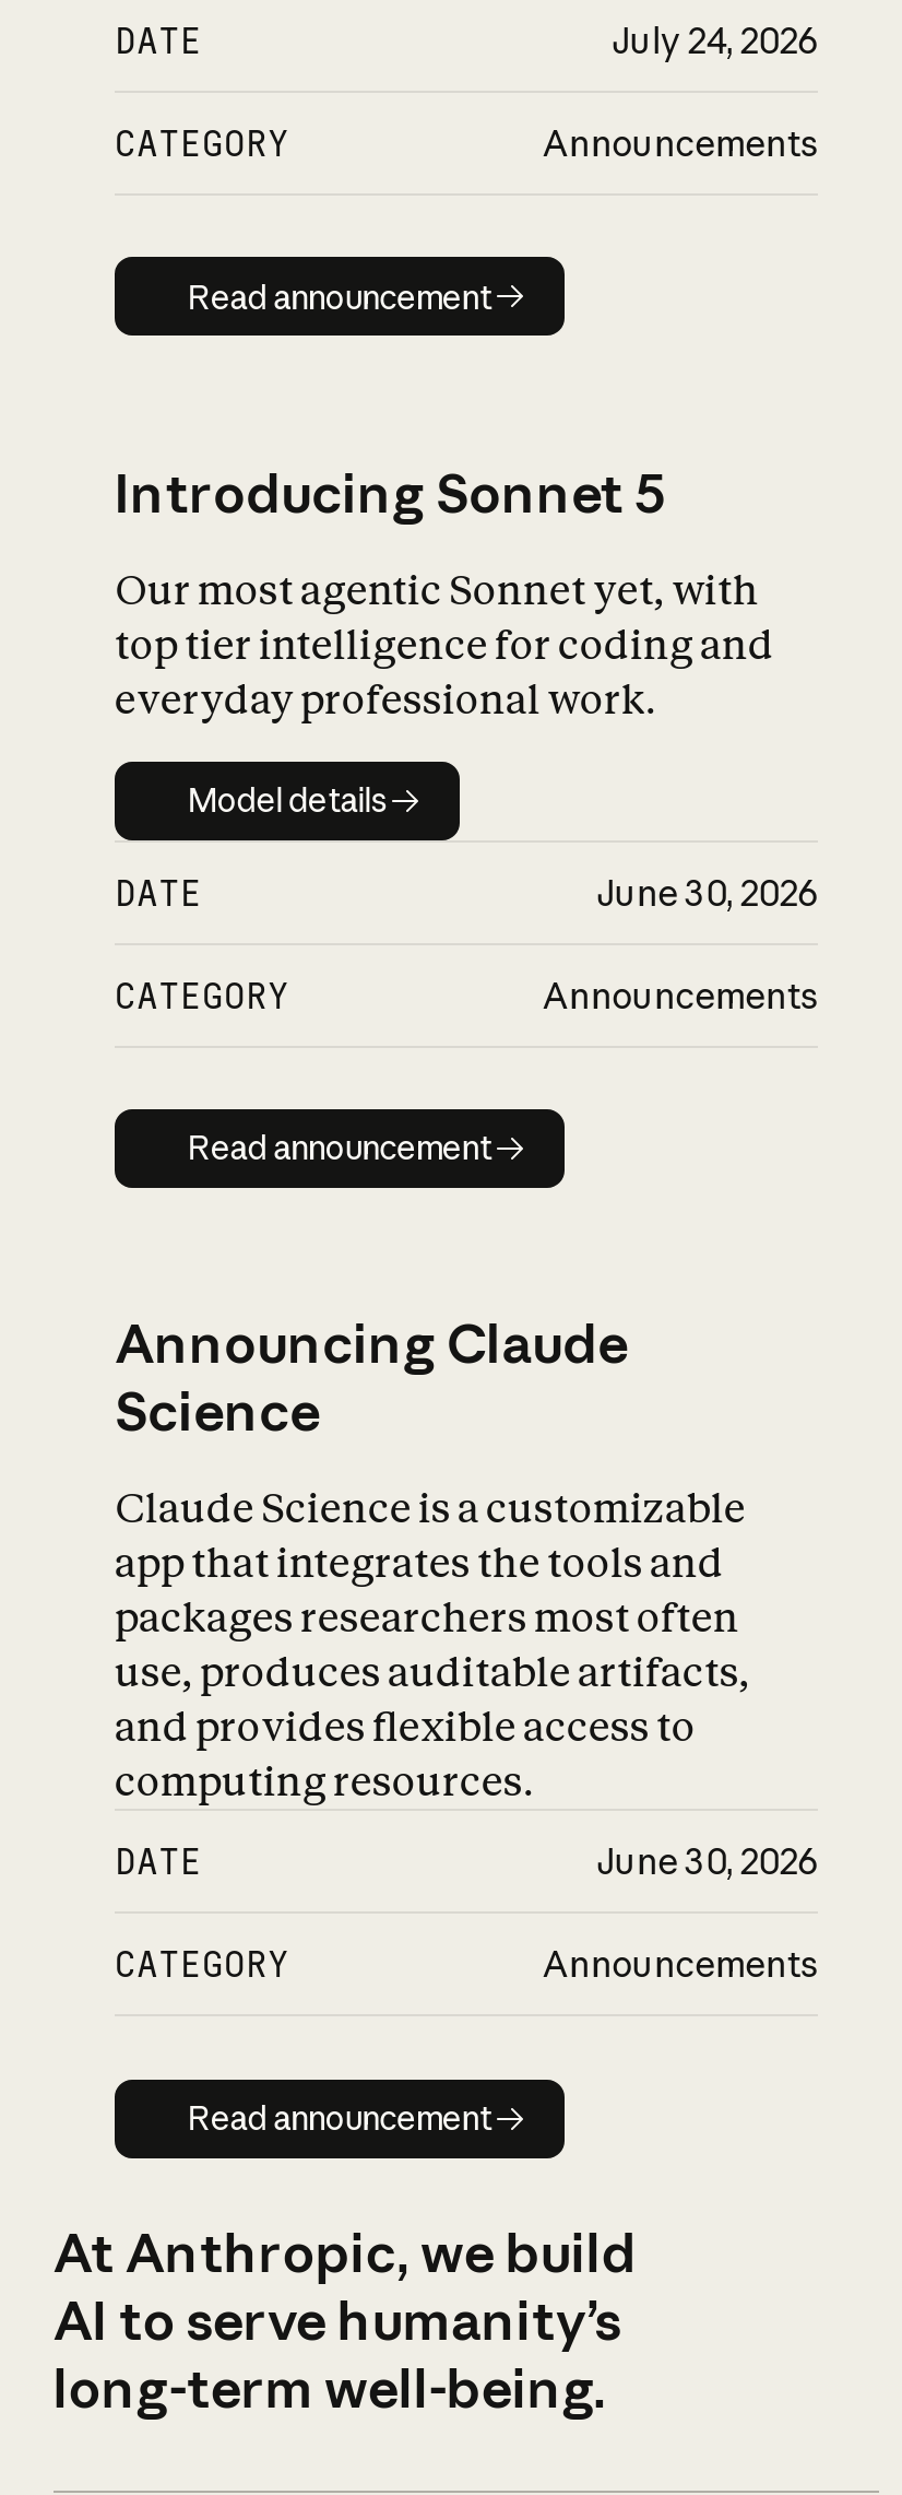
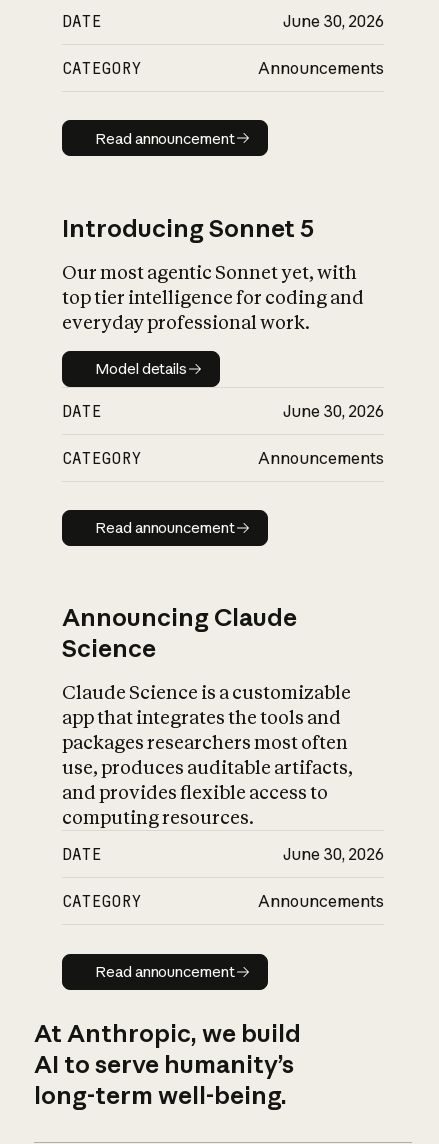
- July 24, 2026
+ June 30, 2026
